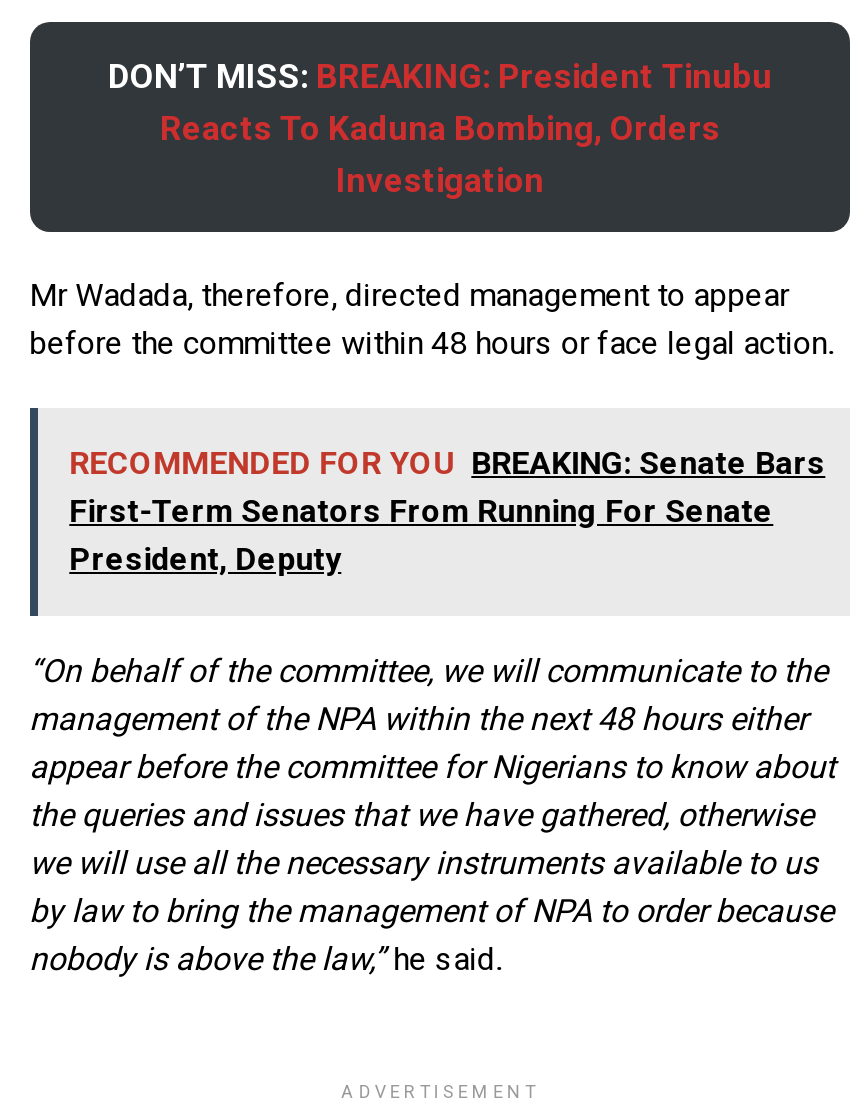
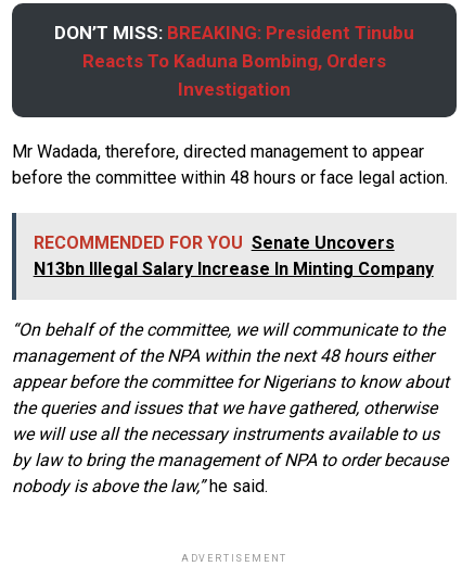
- RECOMMENDED FOR YOU BREAKING: Senate Bars
- First-Term Senators From Running For Senate
- President, Deputy
+ RECOMMENDED FOR YOU Senate Uncovers
+ N13bn Illegal Salary Increase In Minting Company
